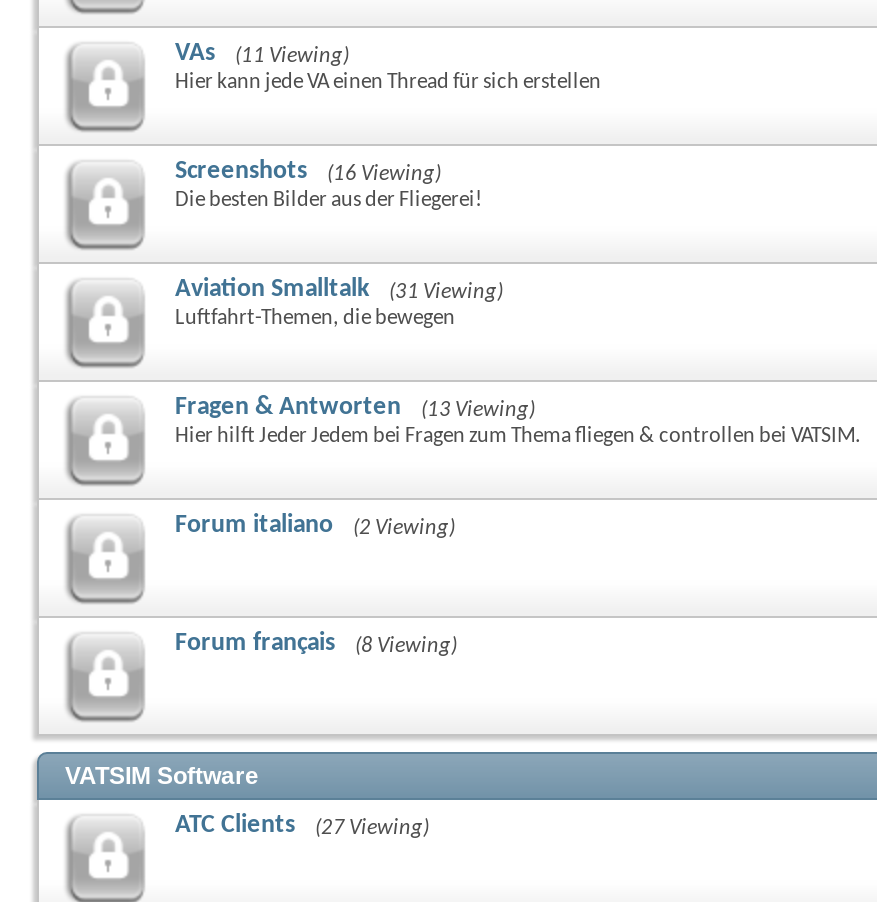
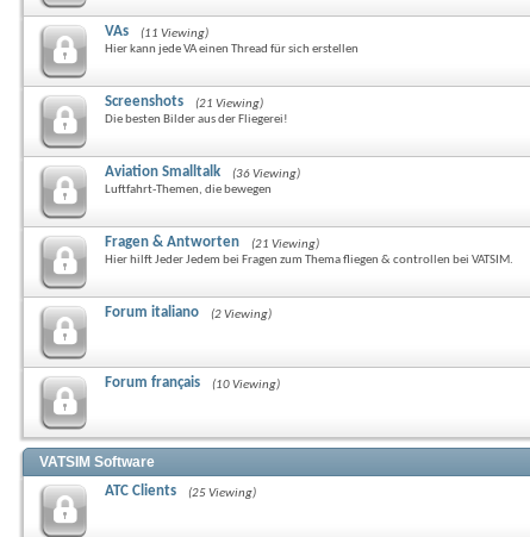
- Screenshots (16 Viewing)
+ Screenshots (21 Viewing)

- Aviation Smalltalk (31 Viewing)
+ Aviation Smalltalk (36 Viewing)

- Fragen & Antworten (13 Viewing)
+ Fragen & Antworten (21 Viewing)

- Forum français (8 Viewing)
+ Forum français (10 Viewing)

- ATC Clients (27 Viewing)
+ ATC Clients (25 Viewing)
